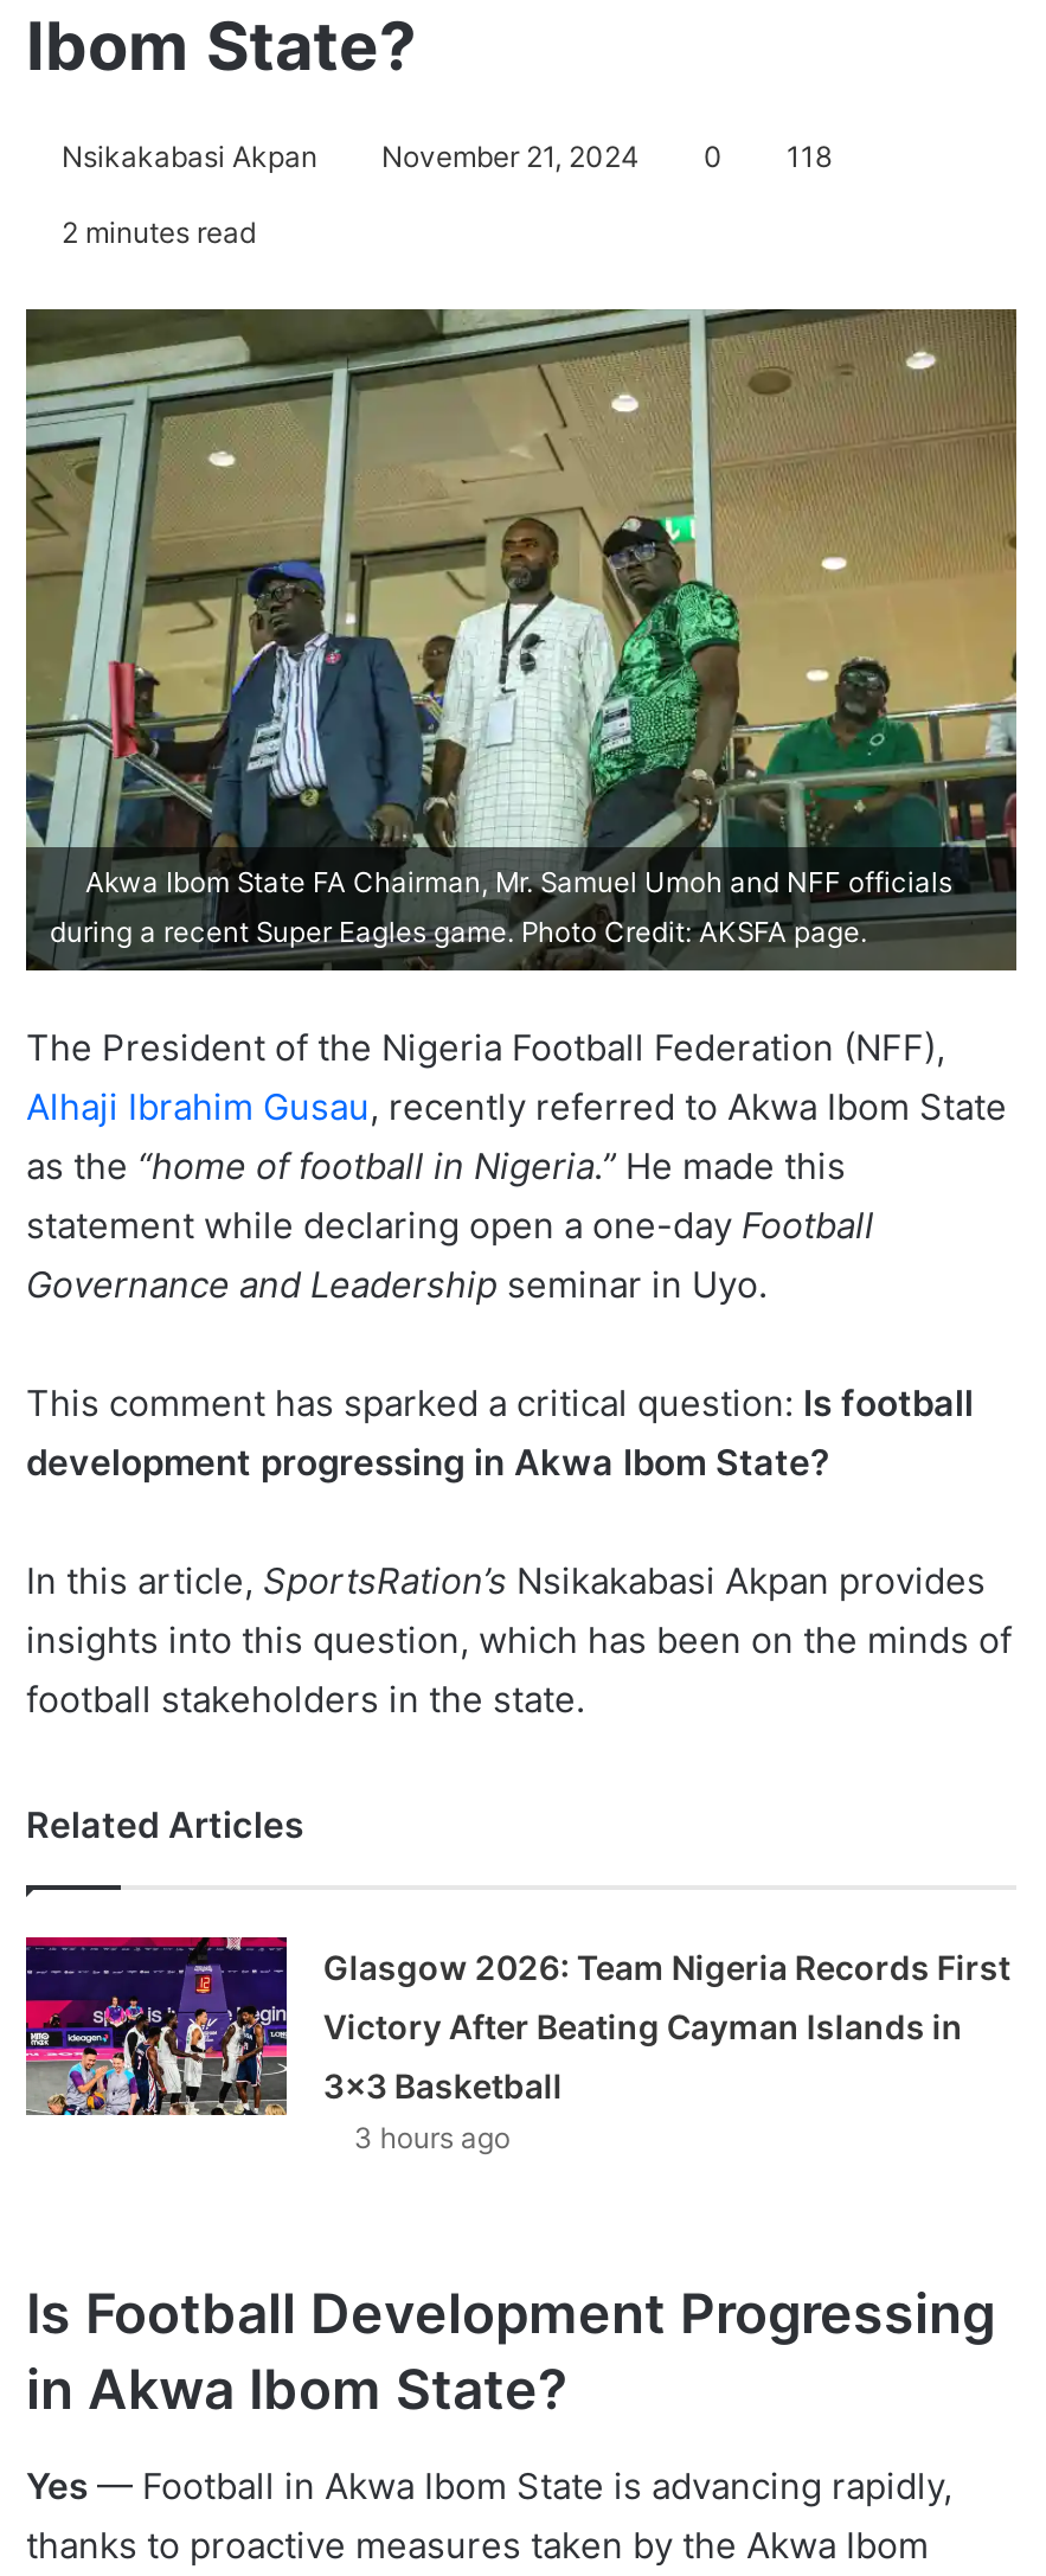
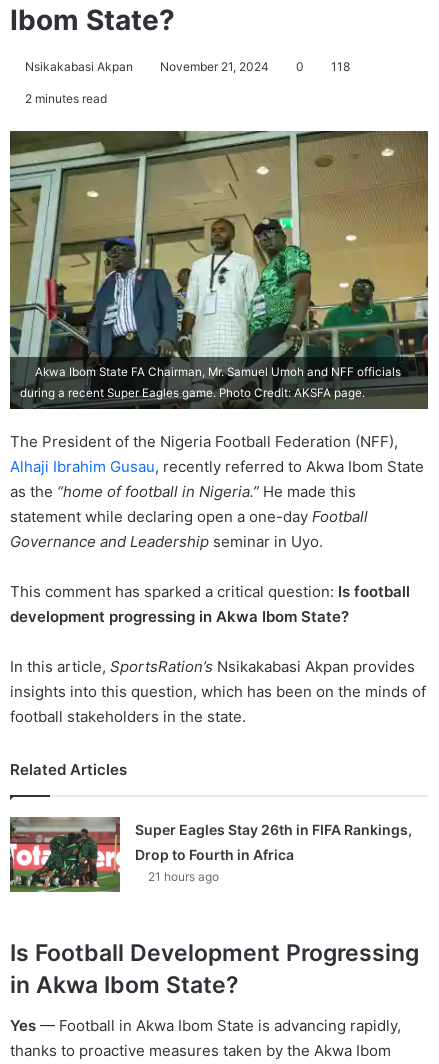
- [image]
- Glasgow 2026: Team Nigeria Records First
- Victory After Beating Cayman Islands in
- 3×3 Basketball
- 3 hours ago
+ [image]
+ Super Eagles Stay 26th in FIFA Rankings,
+ Drop to Fourth in Africa
+ 21 hours ago
